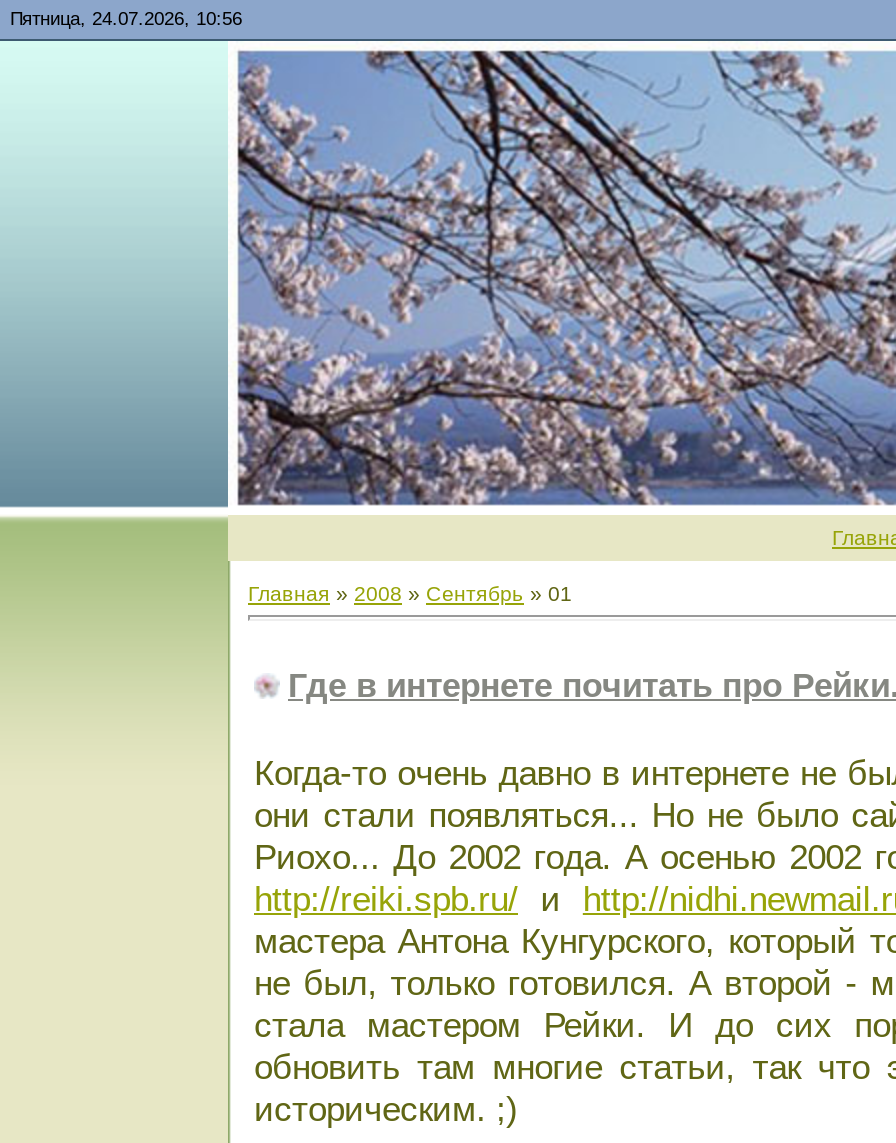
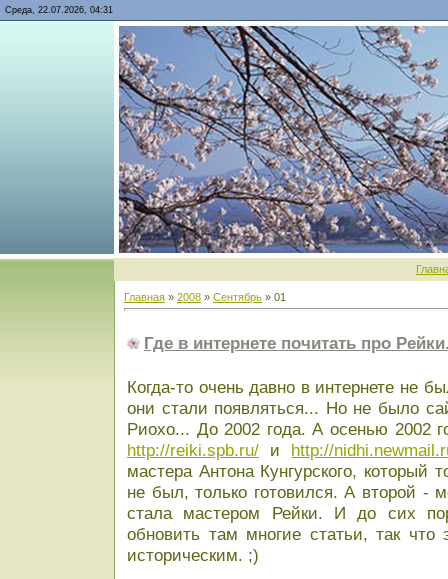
- Пятница, 24.07.2026, 10:56
+ Среда, 22.07.2026, 04:31
